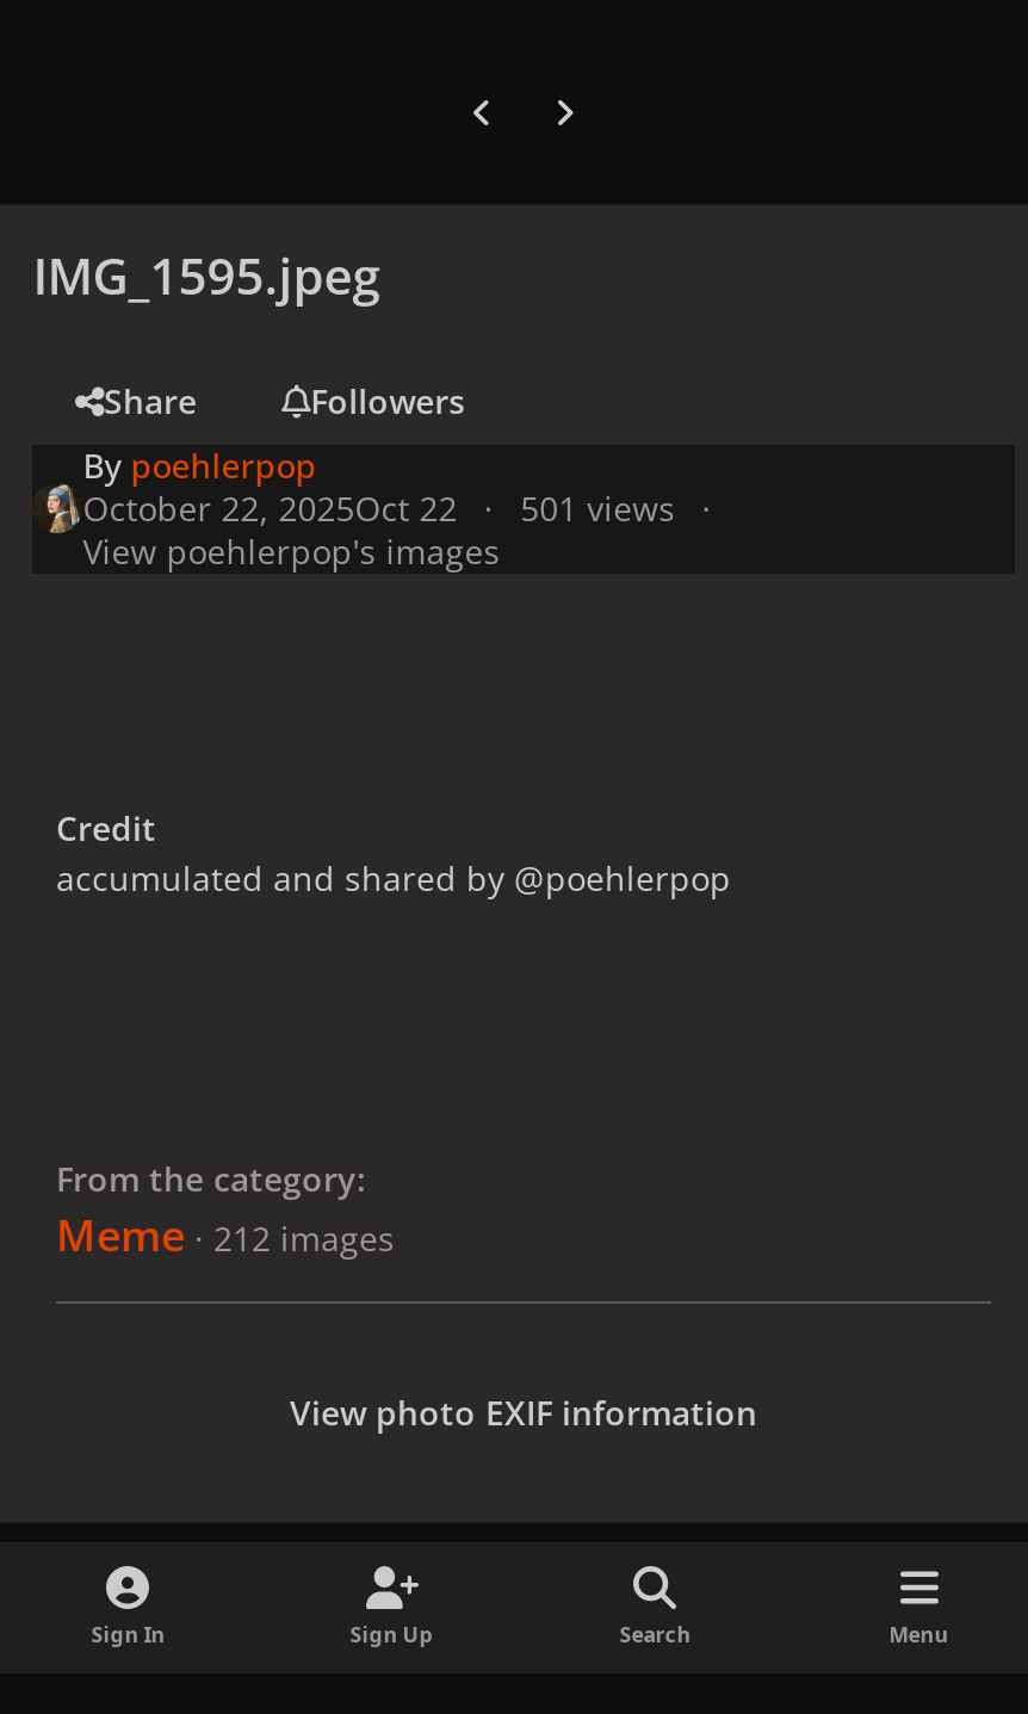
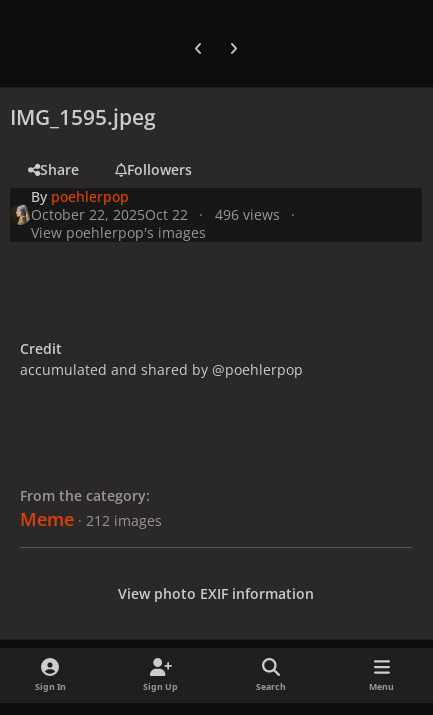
- October 22, 2025Oct 22 501 views
+ October 22, 2025Oct 22 496 views
